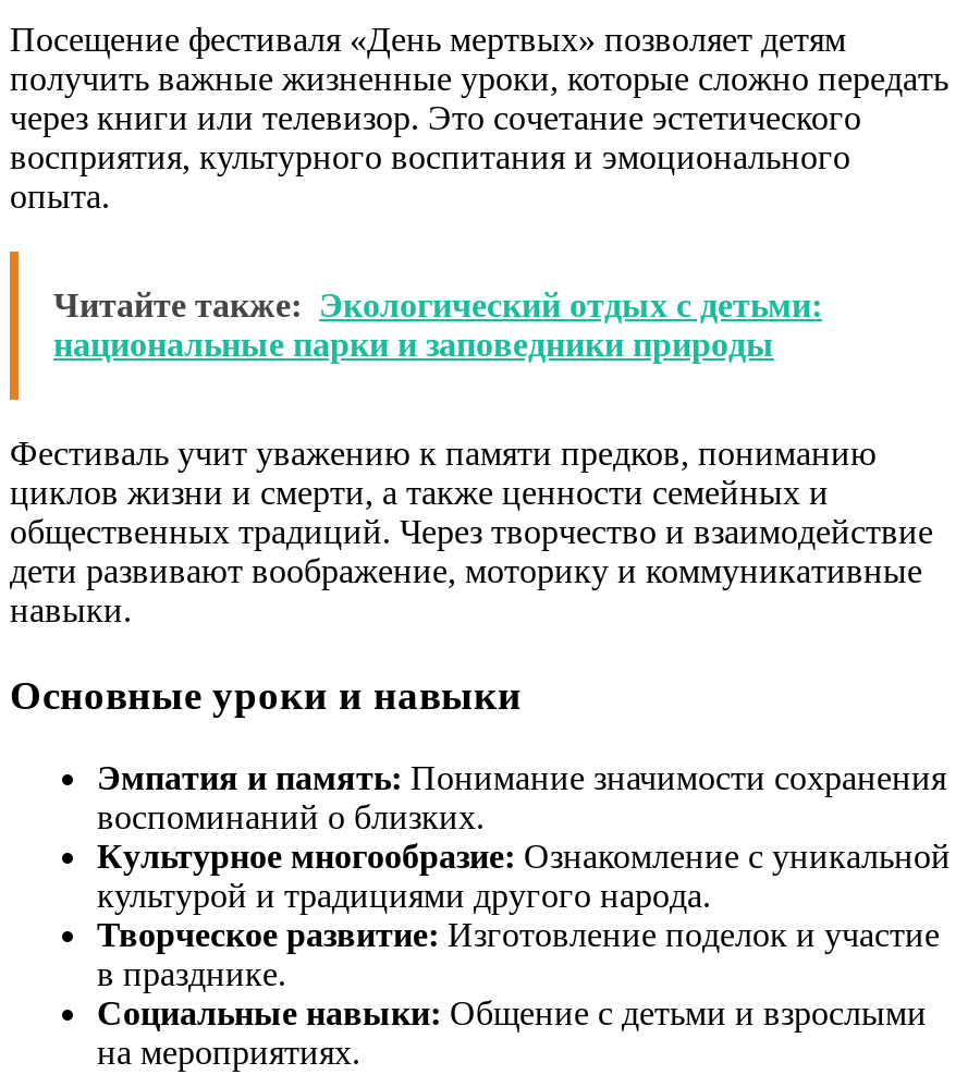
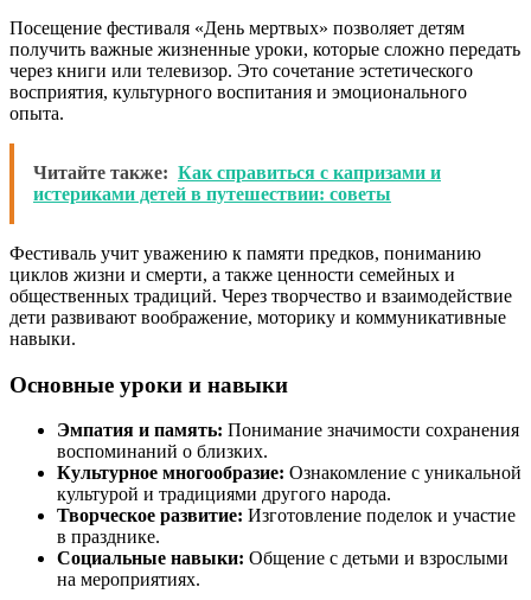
- Читайте также: Экологический отдых с детьми:
- национальные парки и заповедники природы
+ Читайте также: Как справиться с капризами и
+ истериками детей в путешествии: советы
